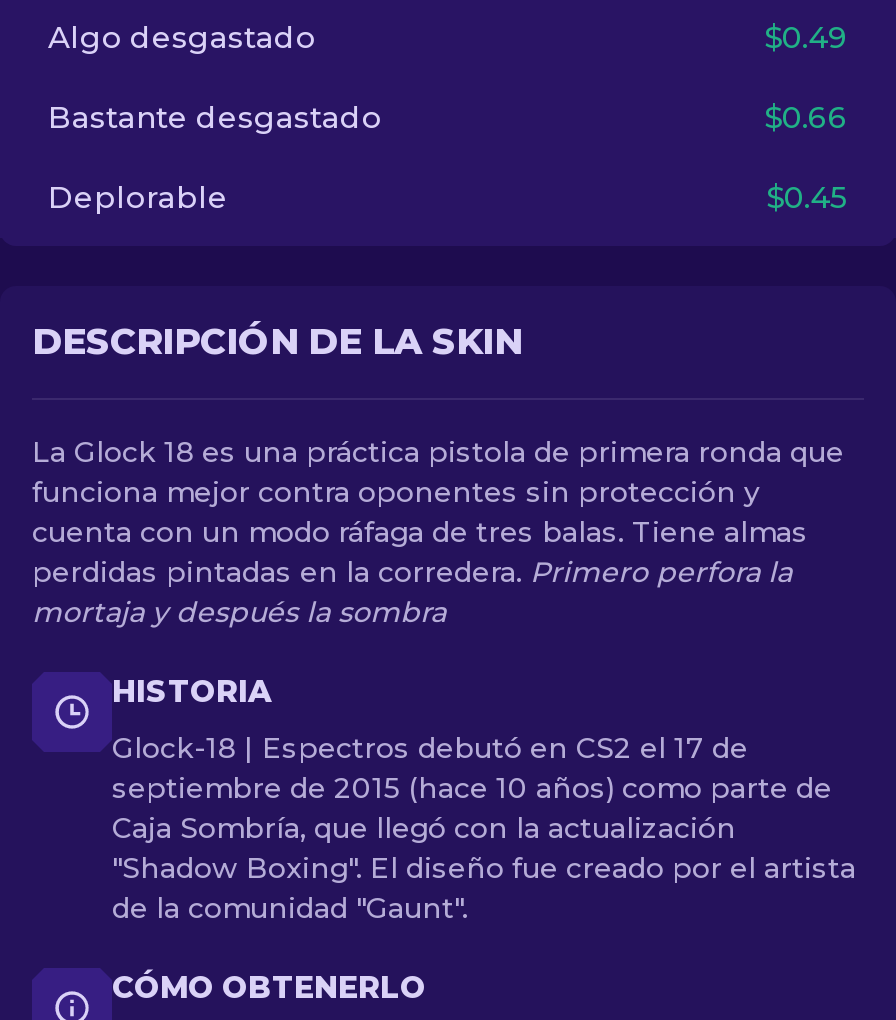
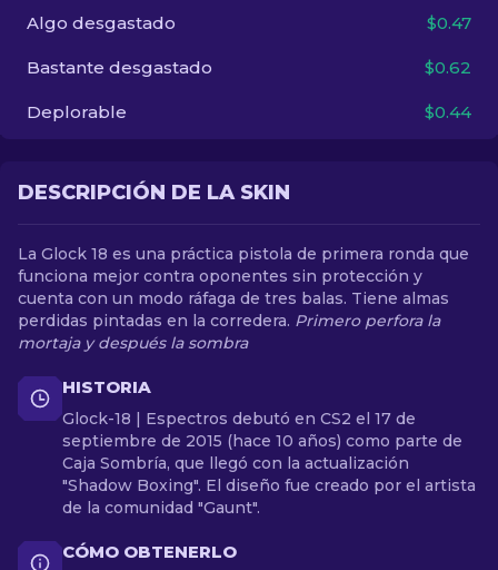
- $0.49
+ $0.47

- $0.66
+ $0.62

- $0.45
+ $0.44
